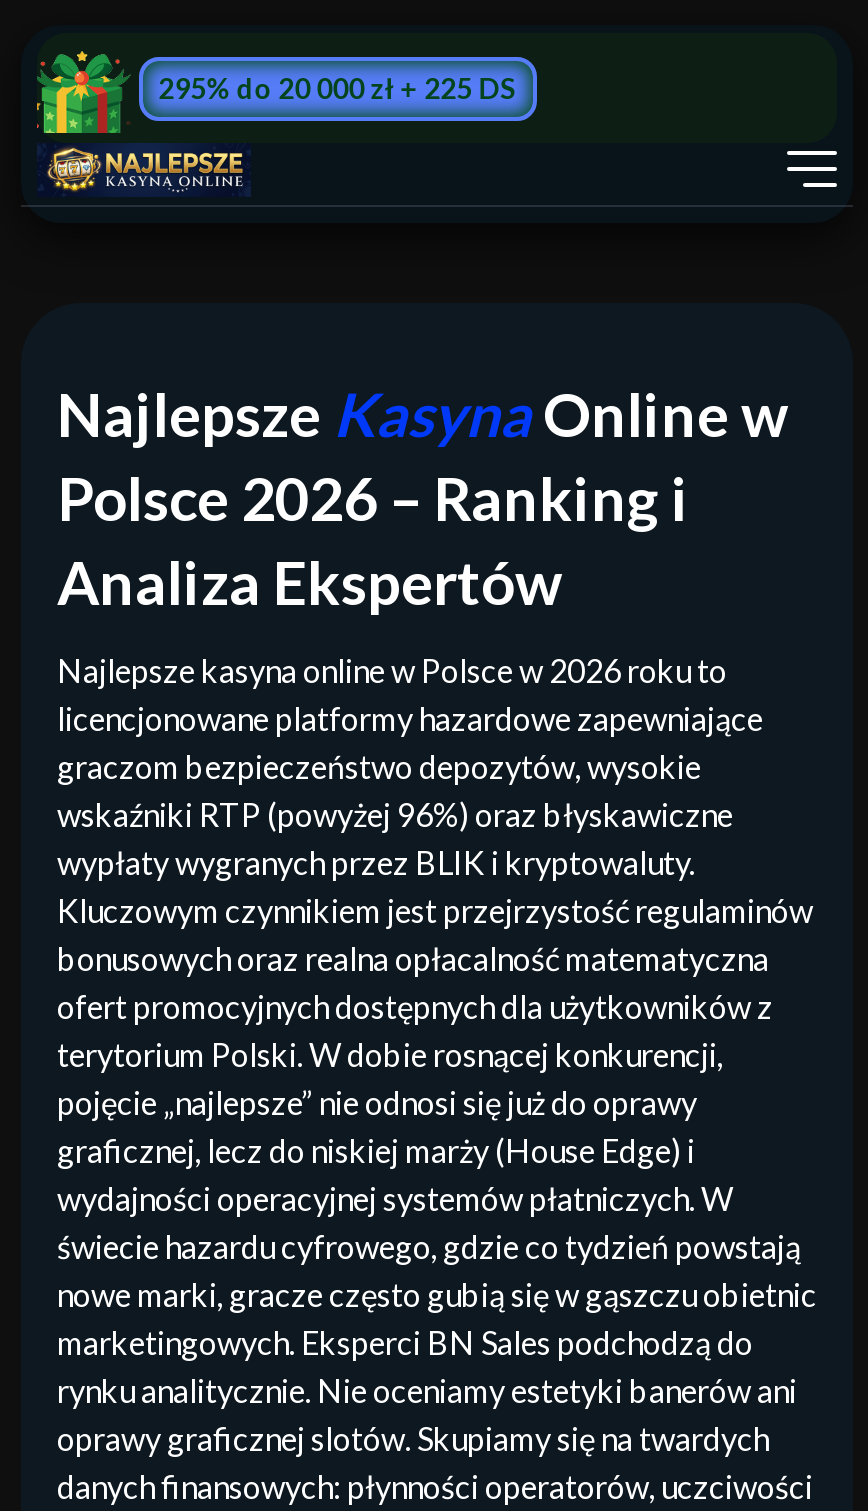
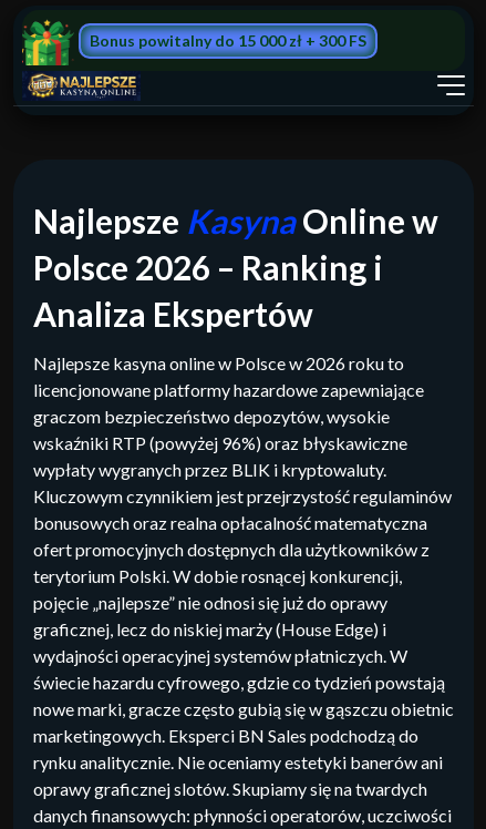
- 295% do 20 000 zł + 225 DS
+ Bonus powitalny do 15 000 zł + 300 FS
